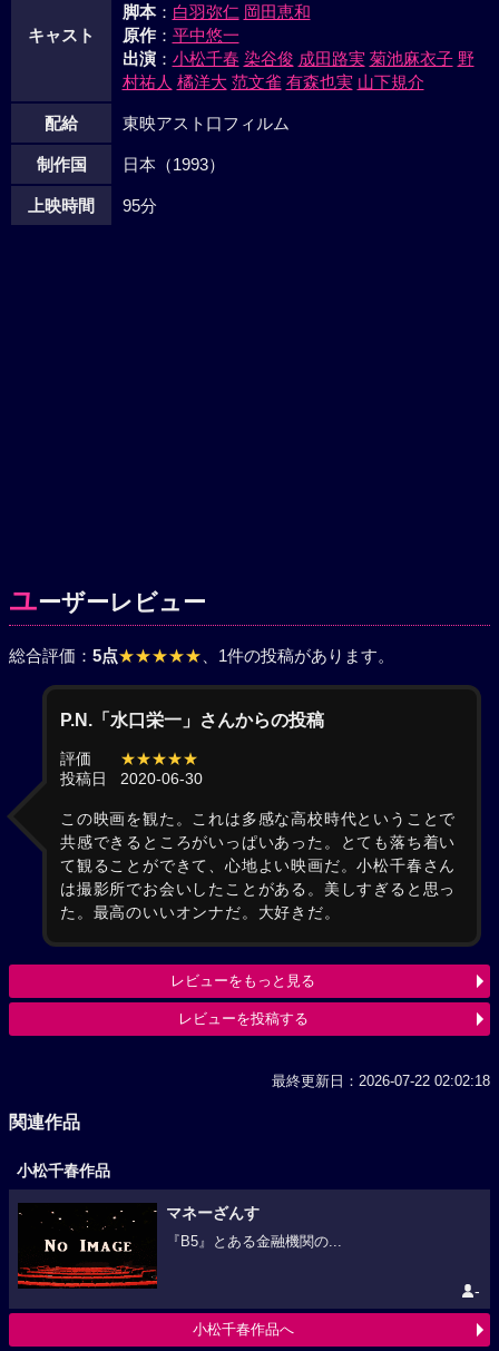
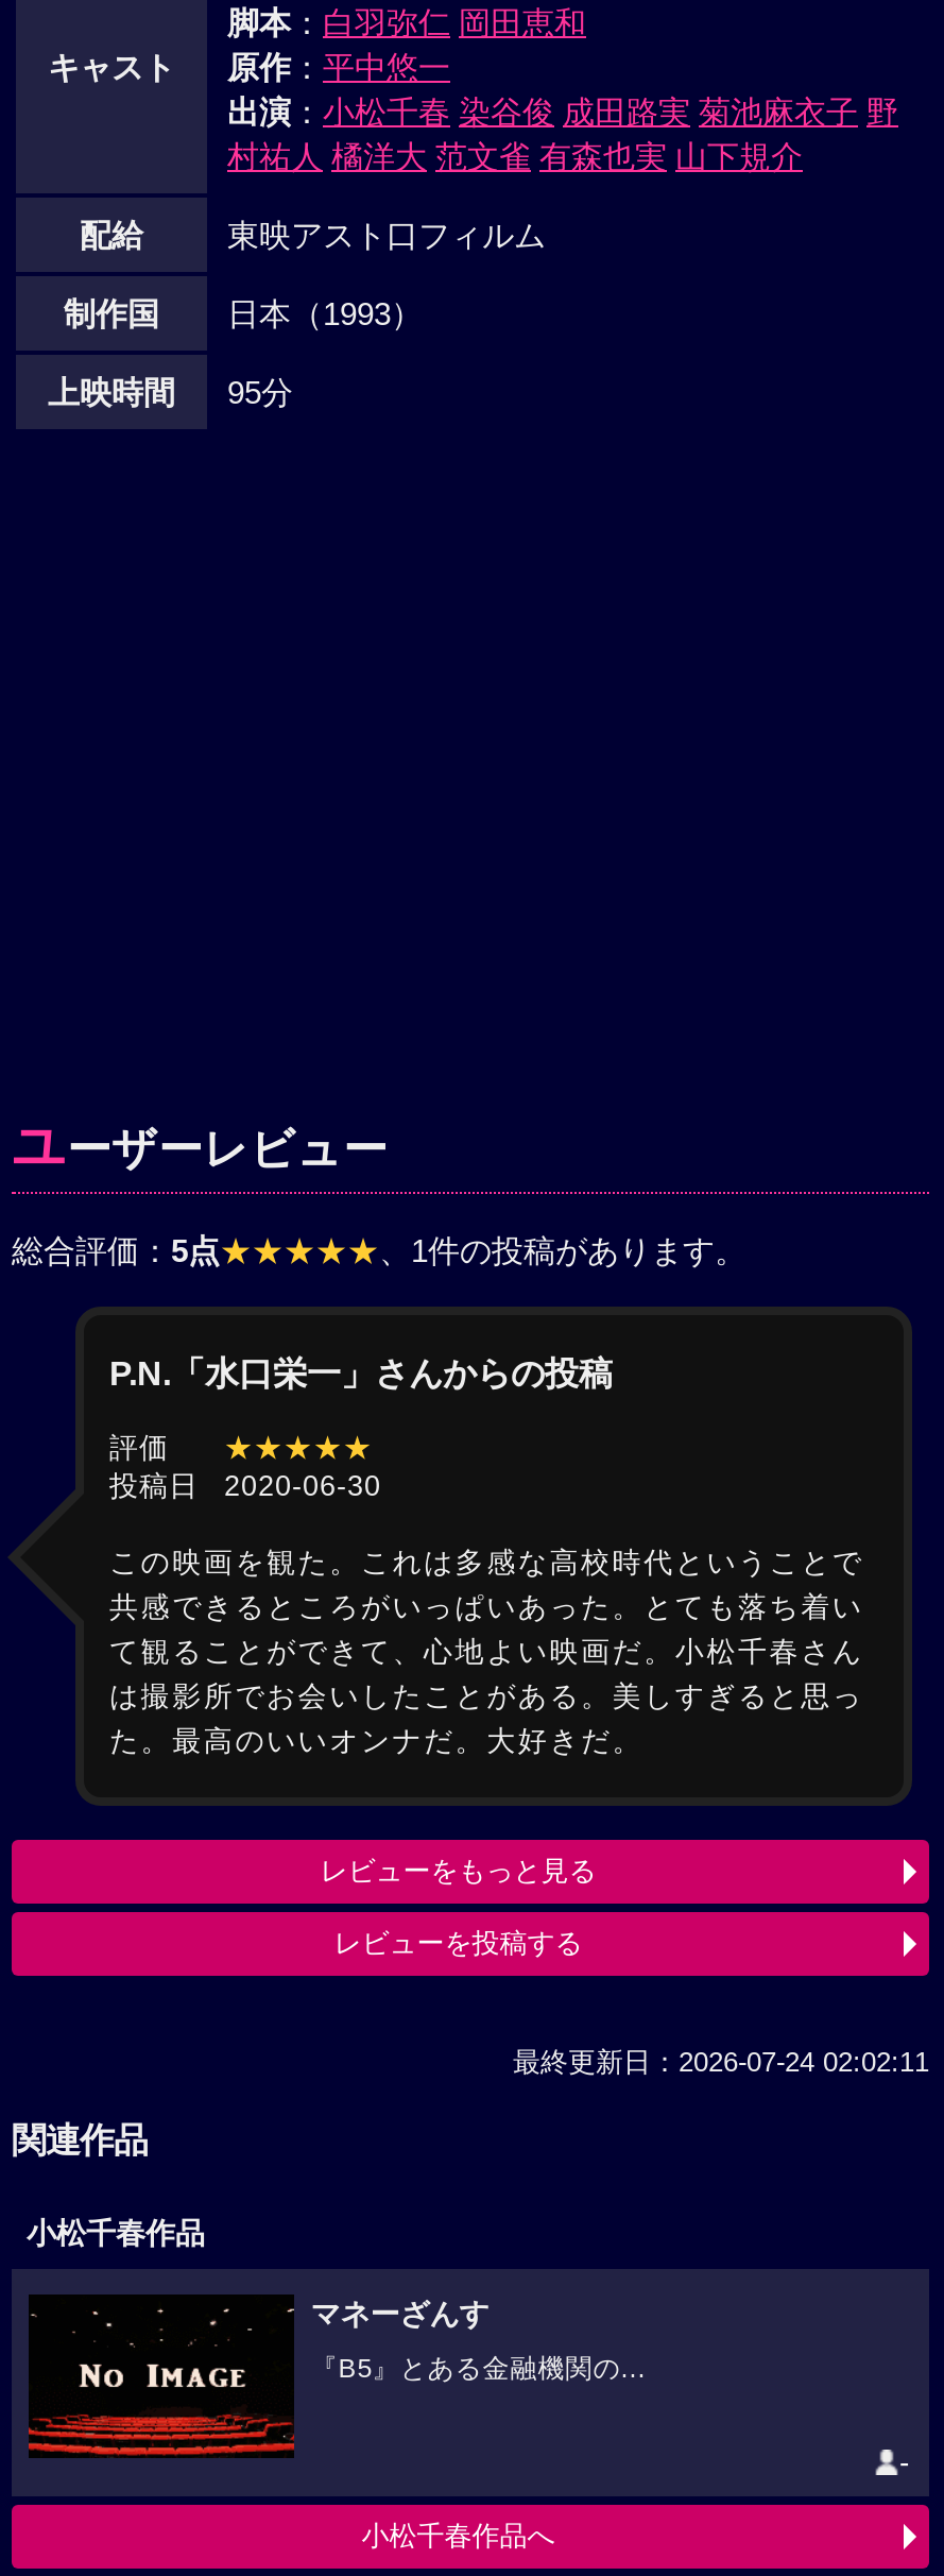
- 最終更新日：2026-07-22 02:02:18
+ 最終更新日：2026-07-24 02:02:11
